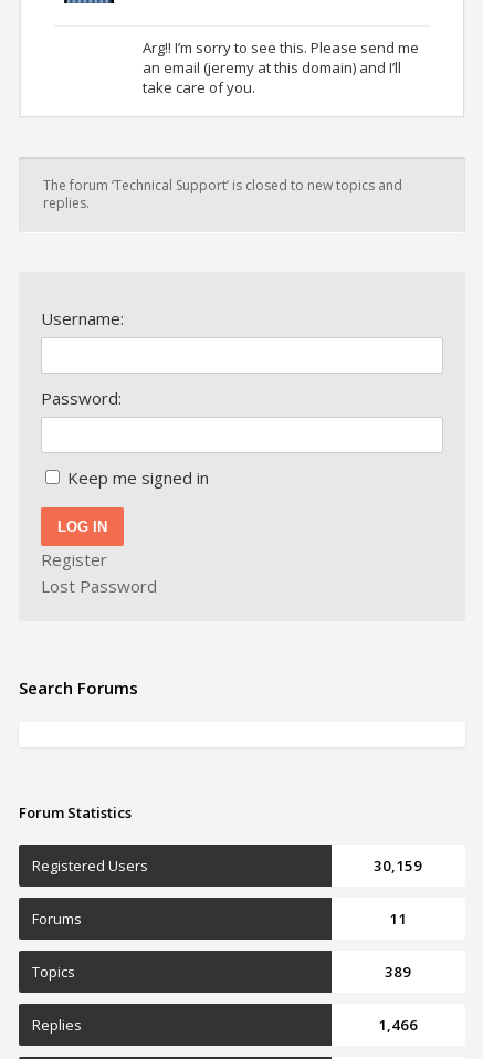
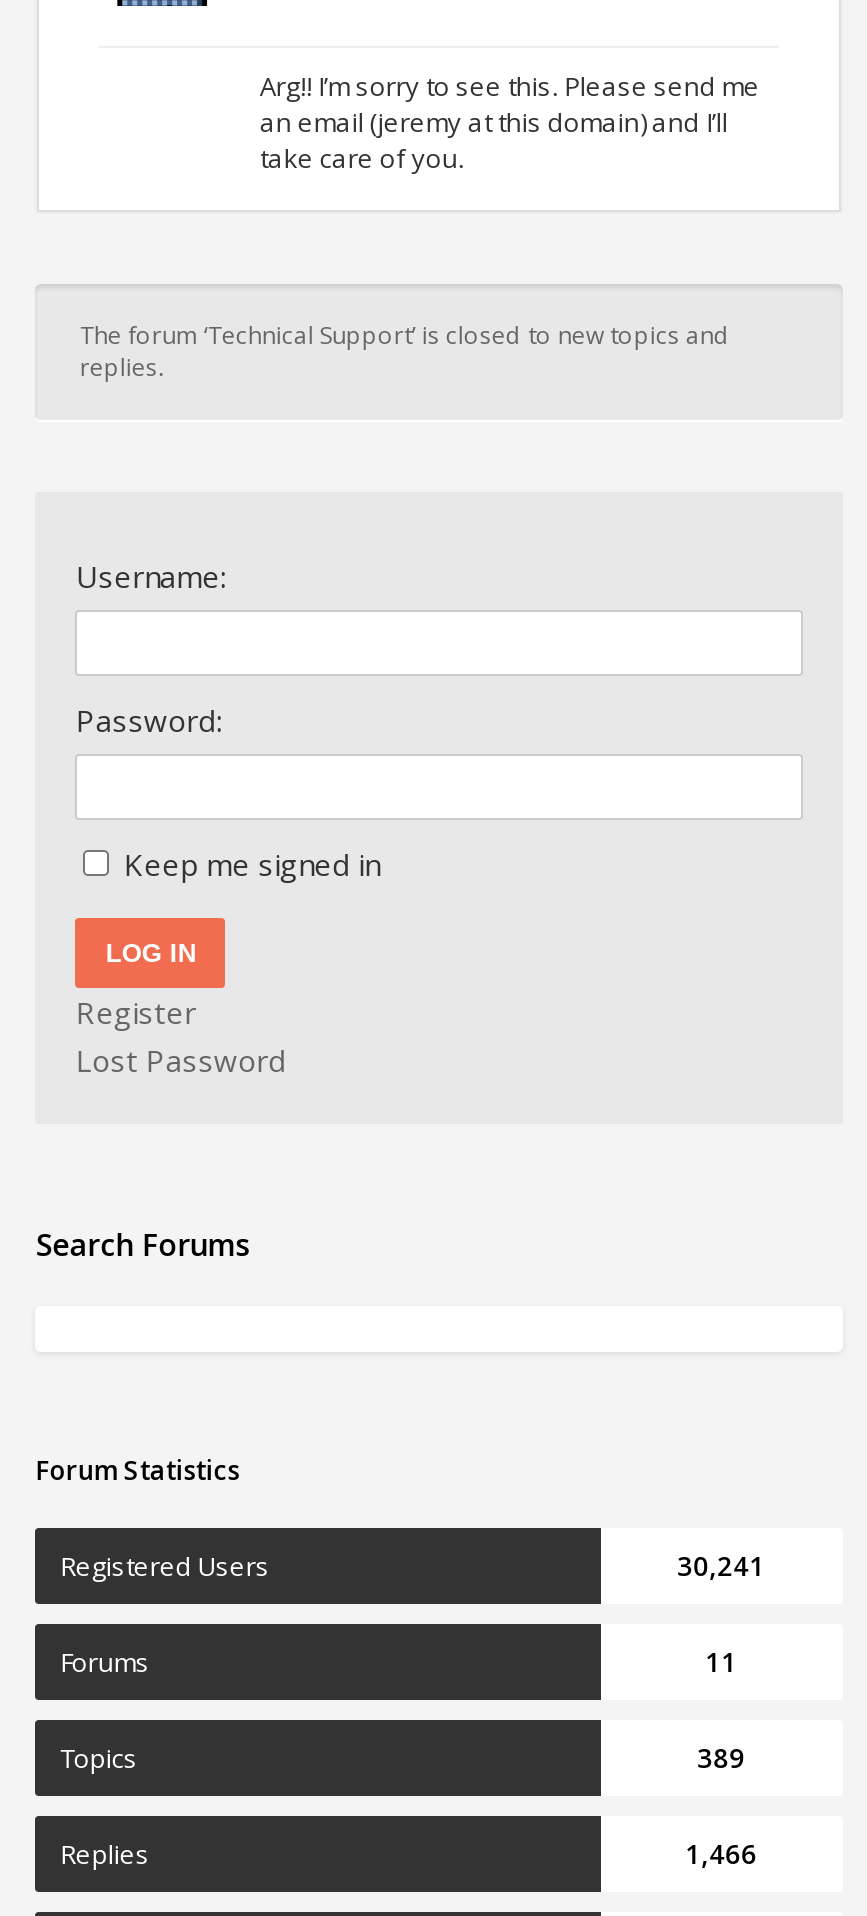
- 30,159
+ 30,241
